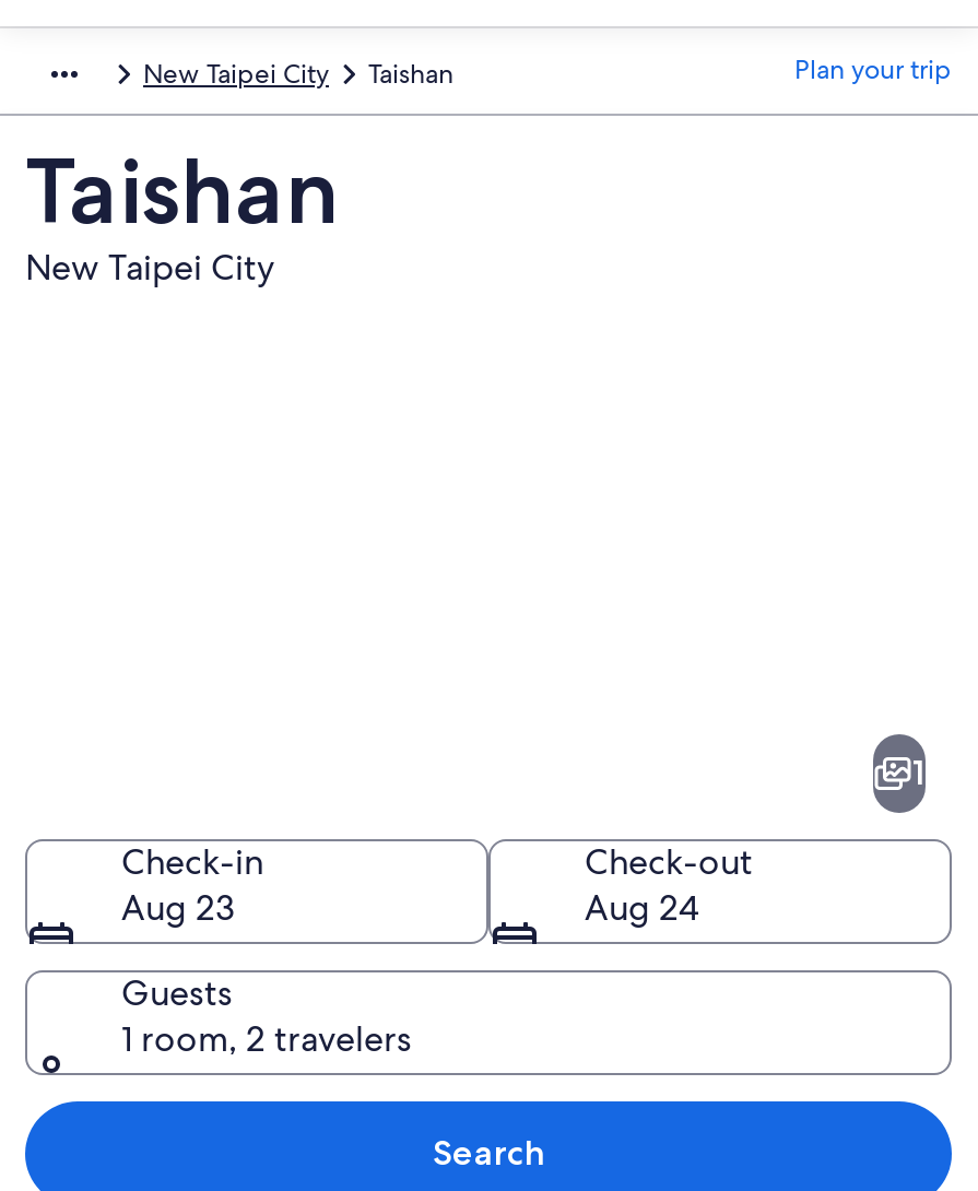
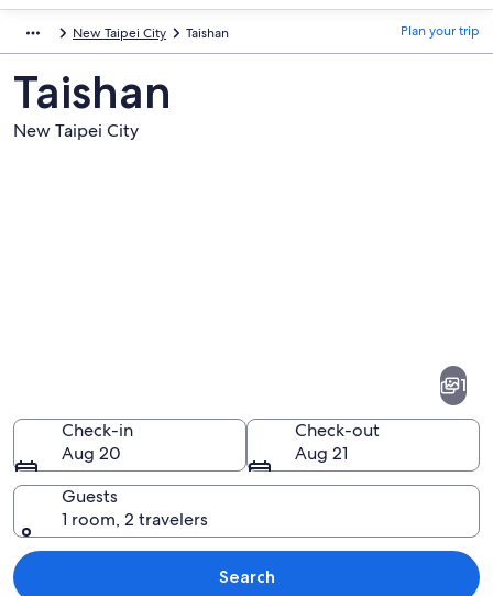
- Aug 23
+ Aug 20

- Aug 24
+ Aug 21
